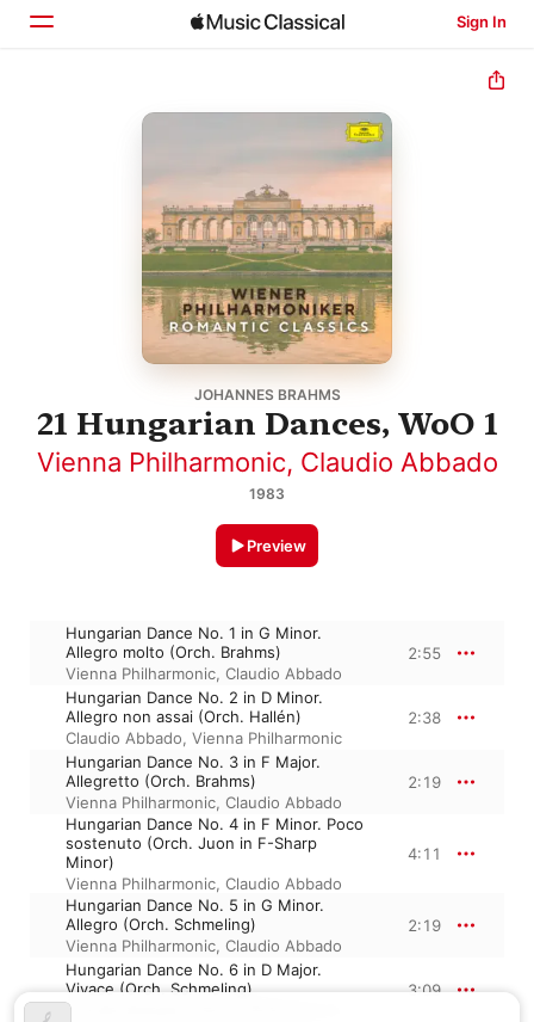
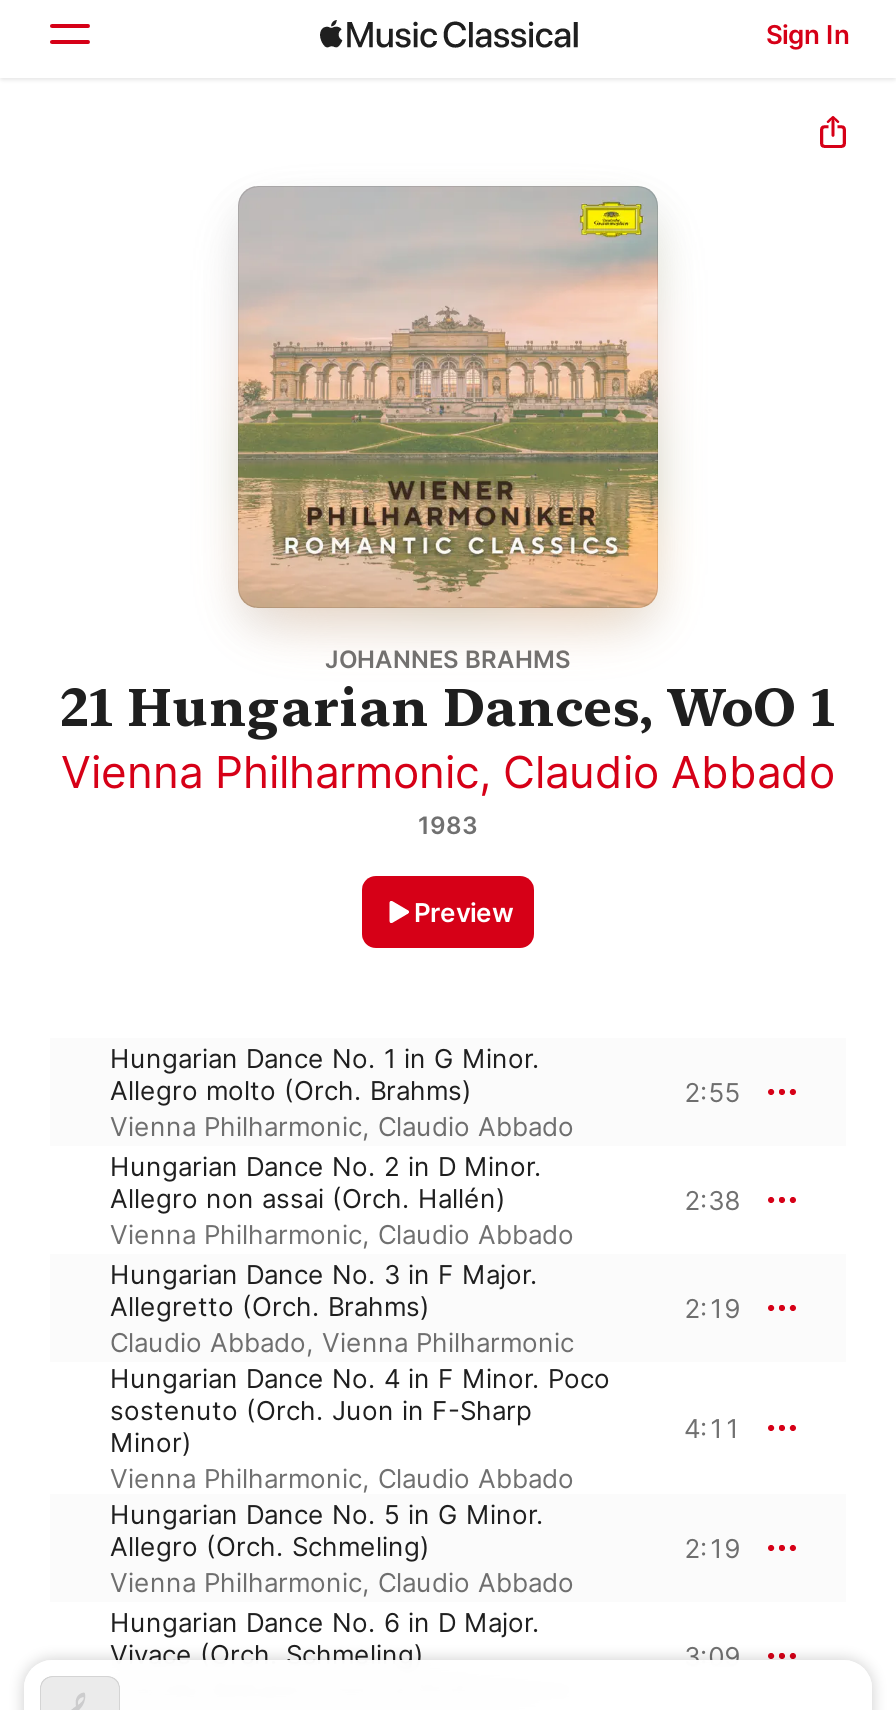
- Claudio Abbado, Vienna Philharmonic
+ Vienna Philharmonic, Claudio Abbado

- Vienna Philharmonic, Claudio Abbado
+ Claudio Abbado, Vienna Philharmonic
